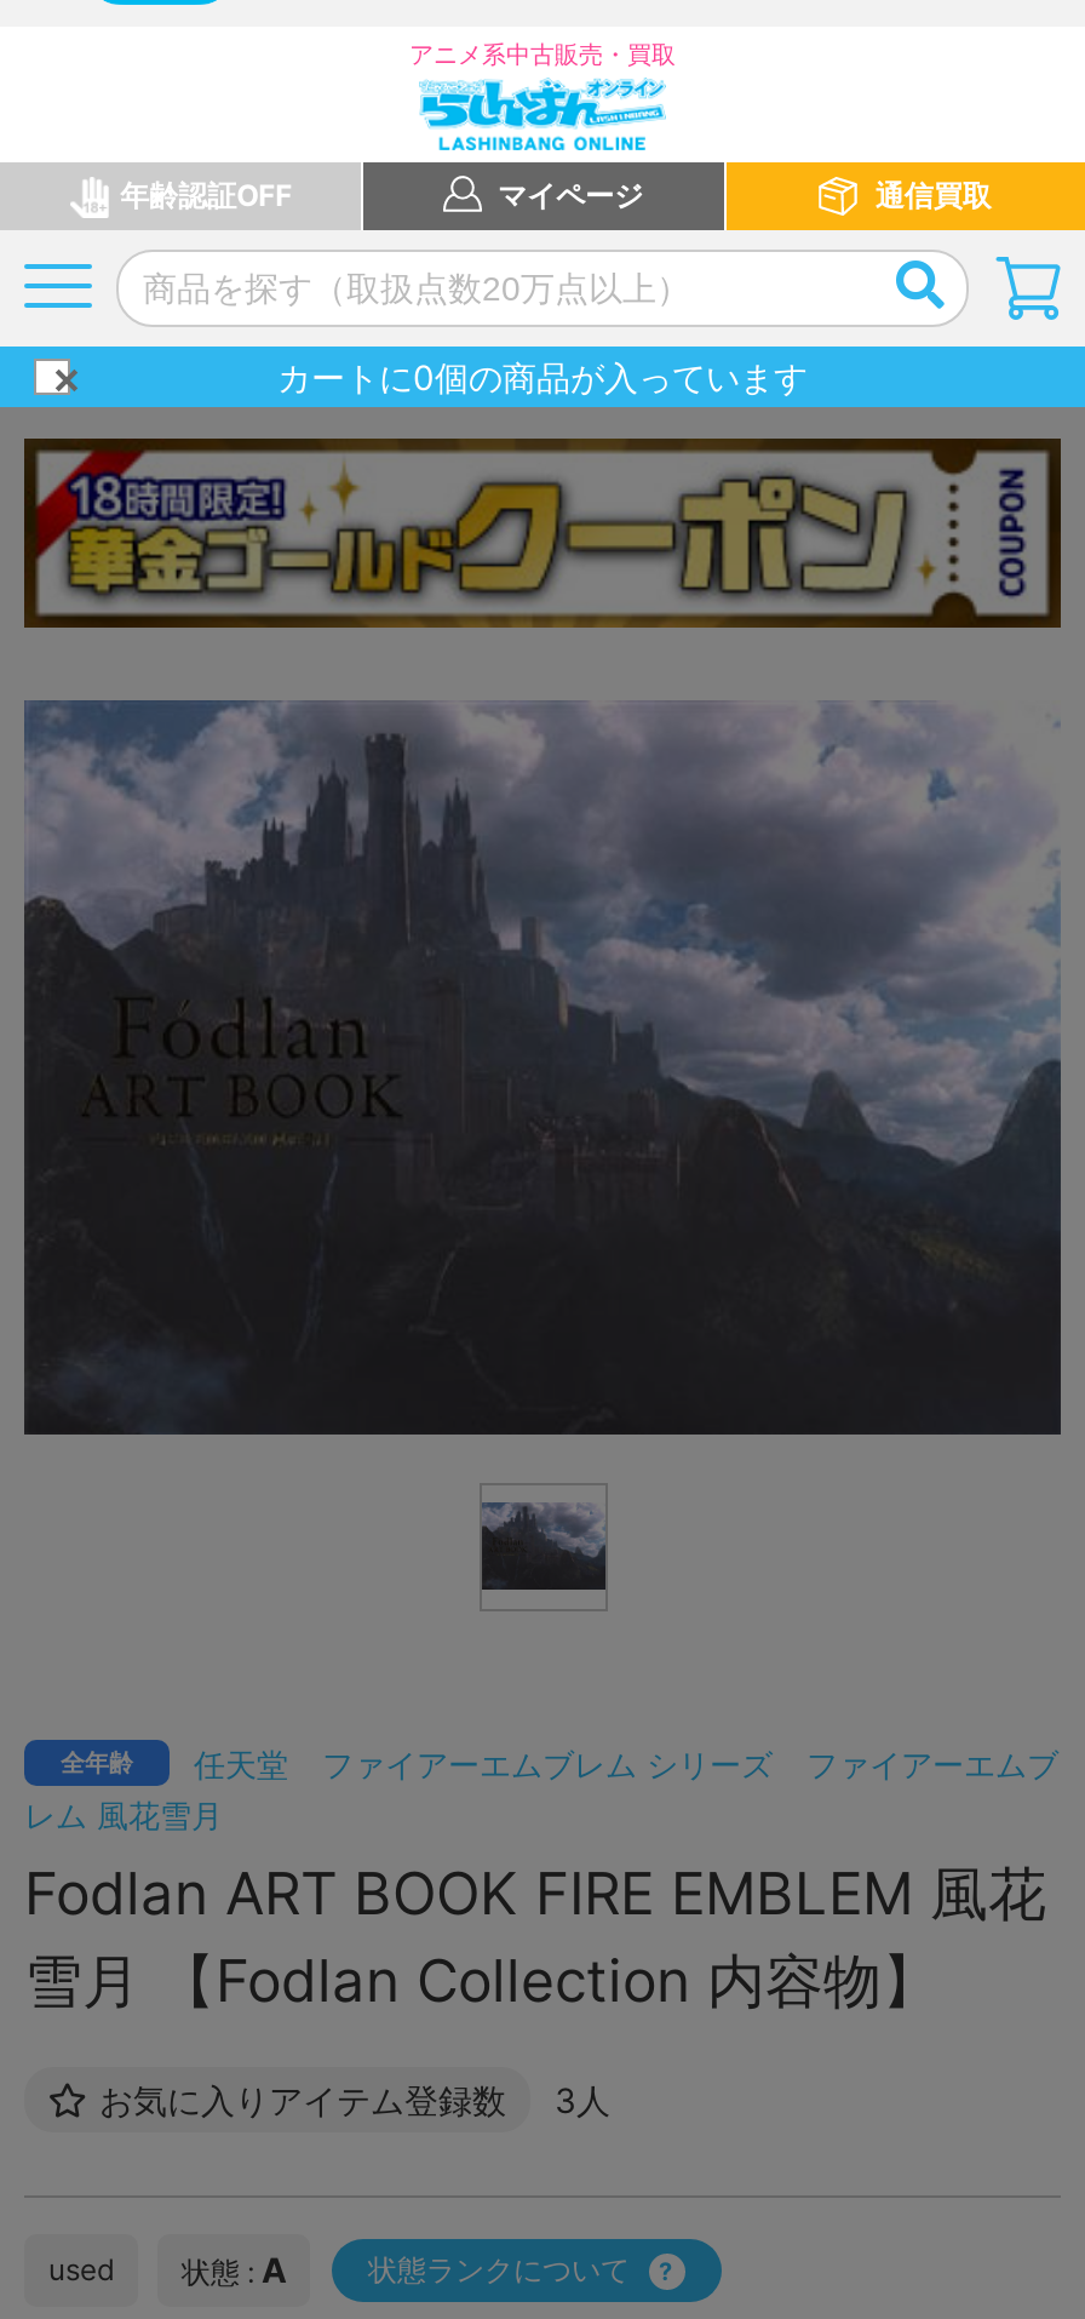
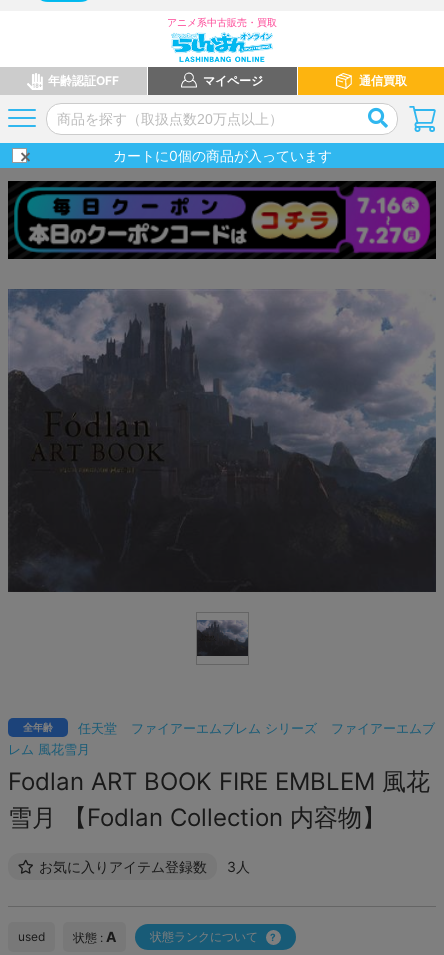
- [image]
+ [image]
